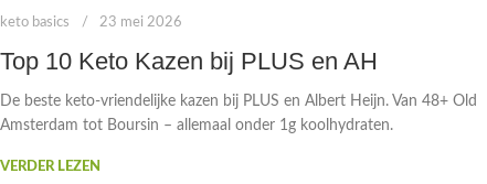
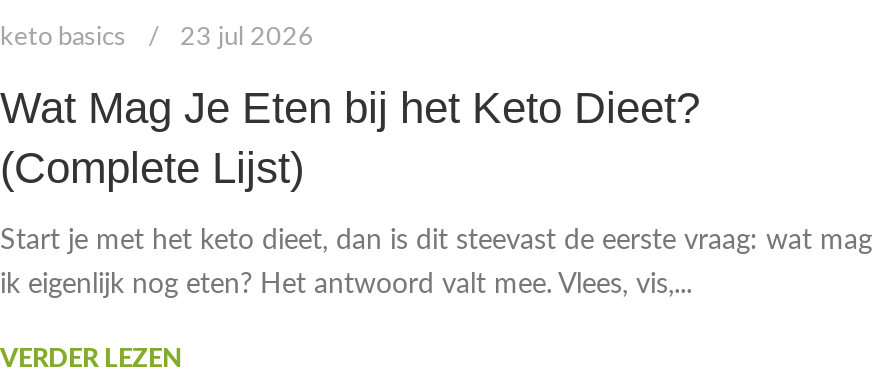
- 23 mei 2026
+ 23 jul 2026

- Top 10 Keto Kazen bij PLUS en AH
+ Wat Mag Je Eten bij het Keto Dieet?
+ (Complete Lijst)

- De beste keto-vriendelijke kazen bij PLUS en Albert Heijn. Van 48+ Old
+ Start je met het keto dieet, dan is dit steevast de eerste vraag: wat mag

- Amsterdam tot Boursin – allemaal onder 1g koolhydraten.
+ ik eigenlijk nog eten? Het antwoord valt mee. Vlees, vis,...
